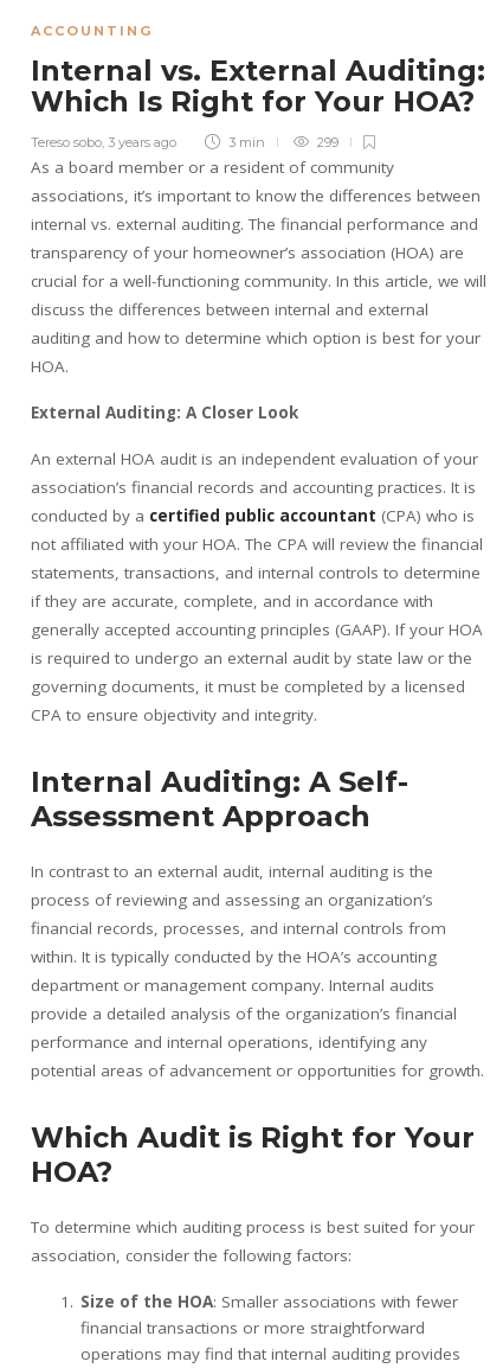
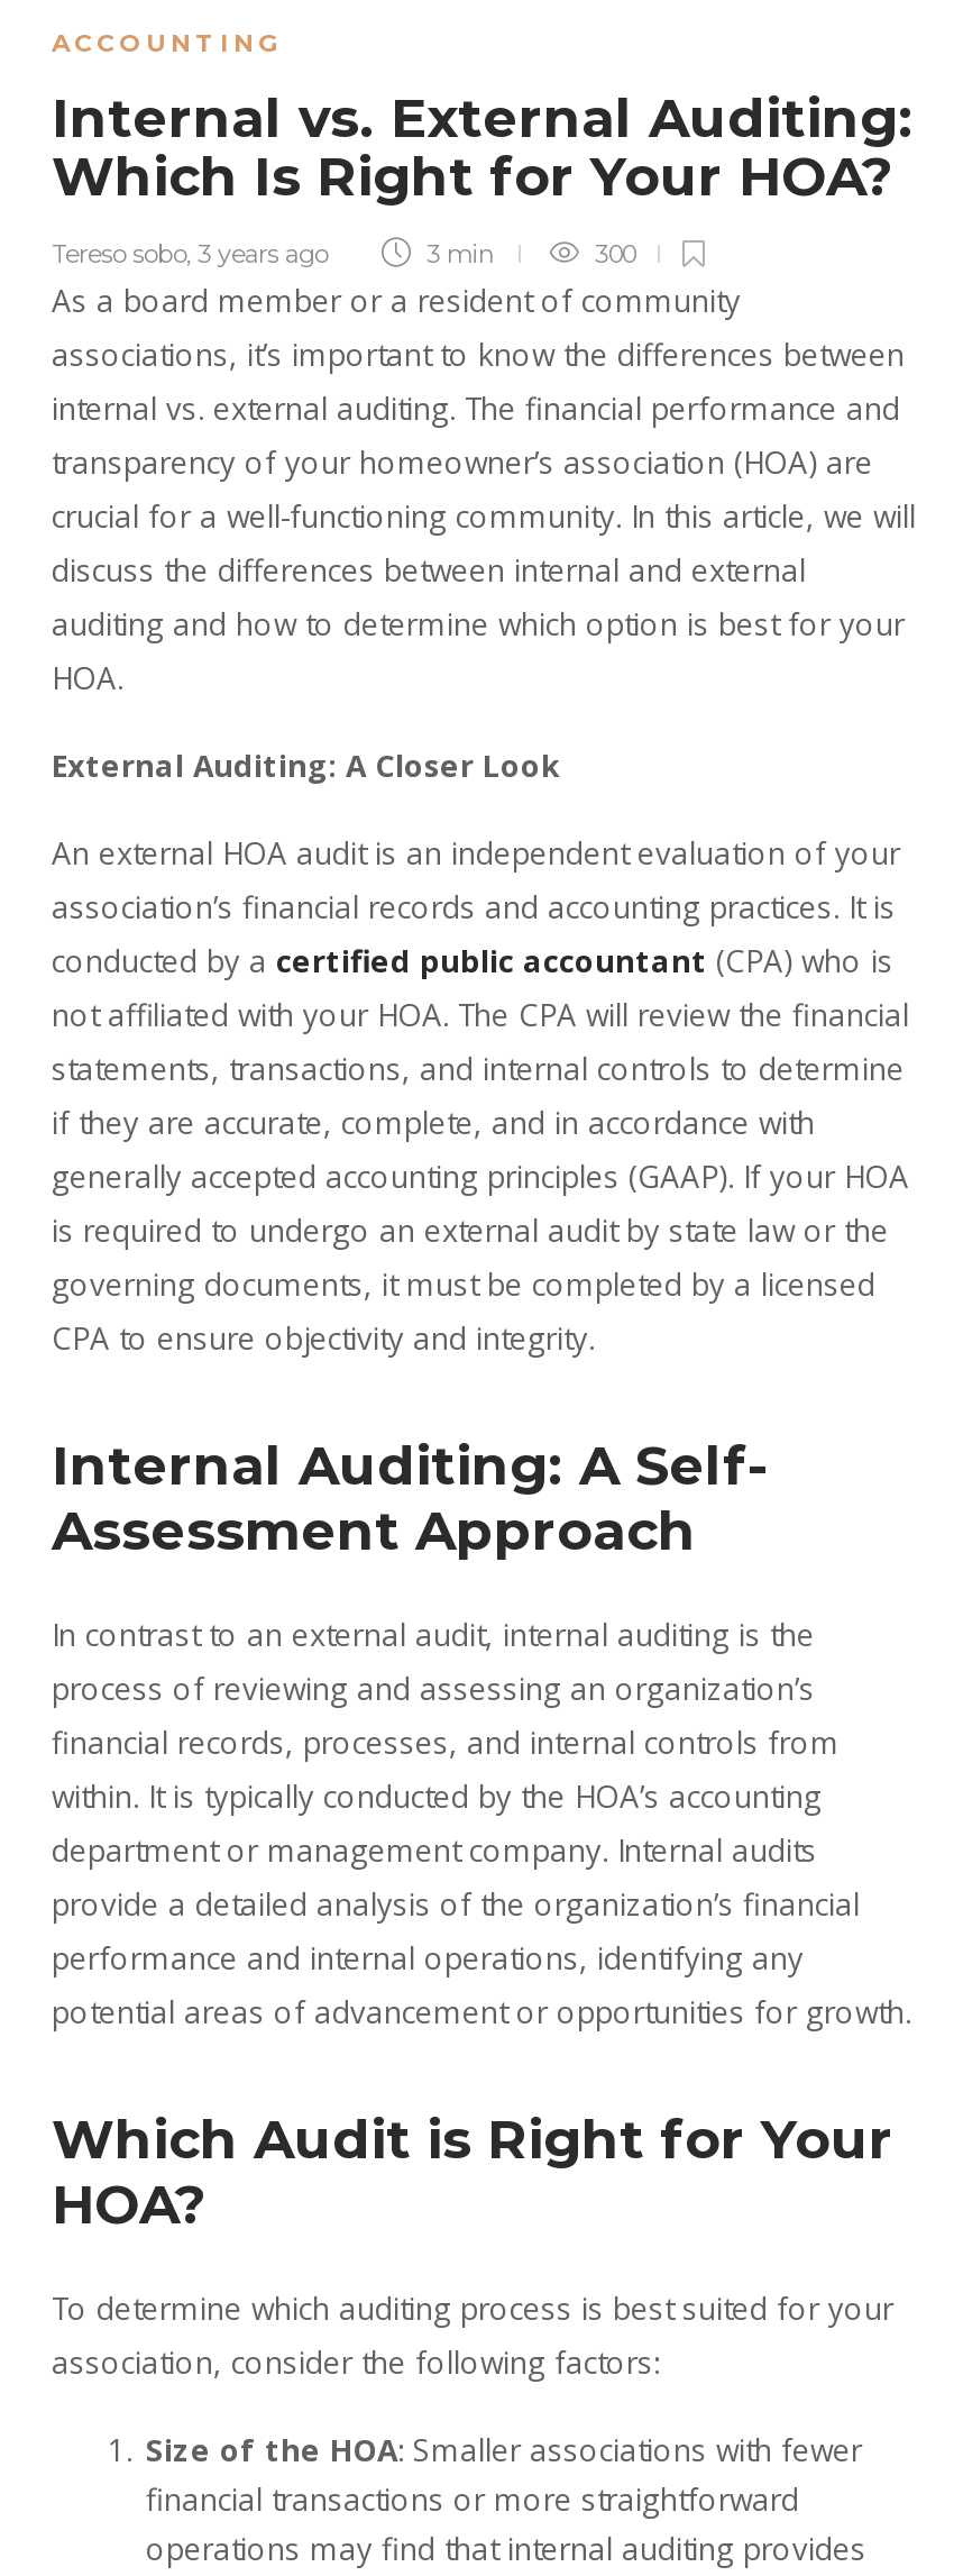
- 299
+ 300
